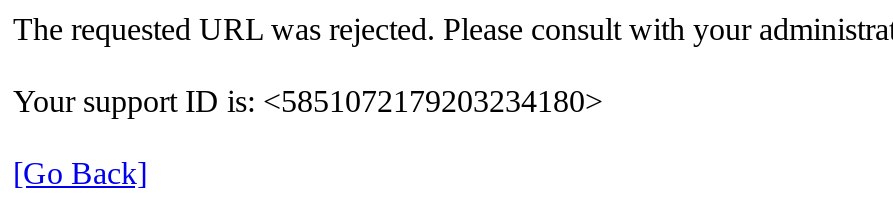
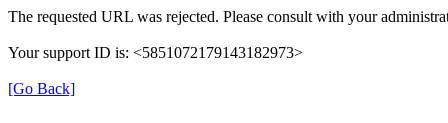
- Your support ID is: <5851072179203234180>
+ Your support ID is: <5851072179143182973>
